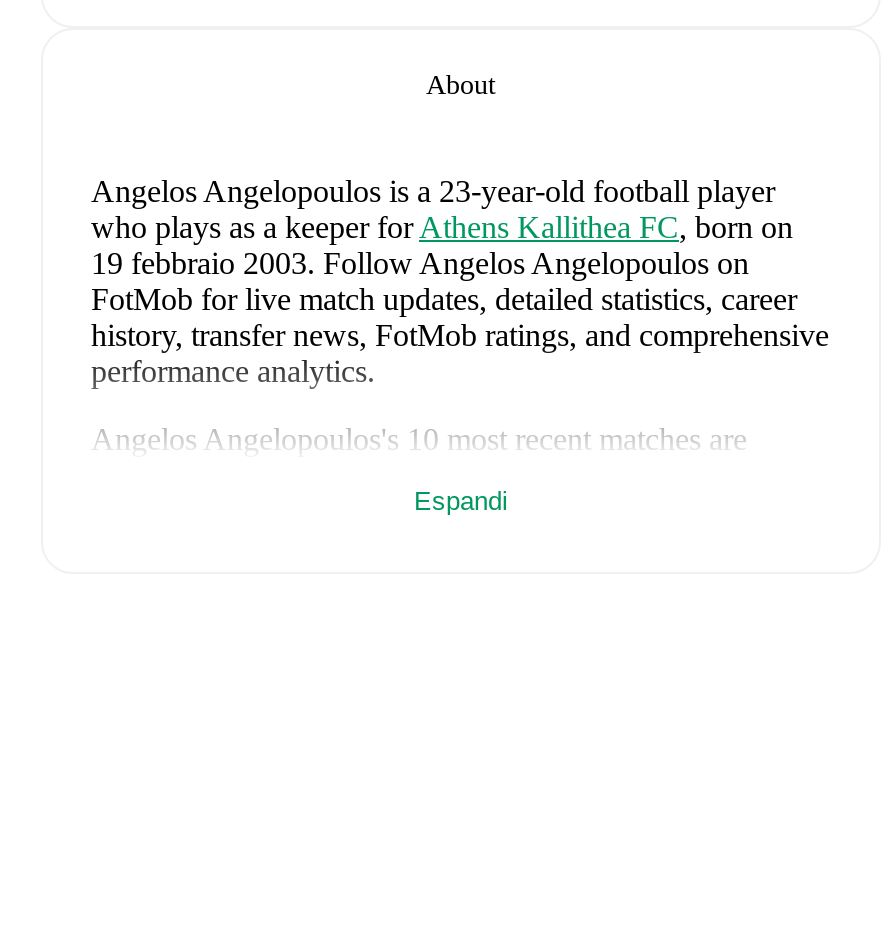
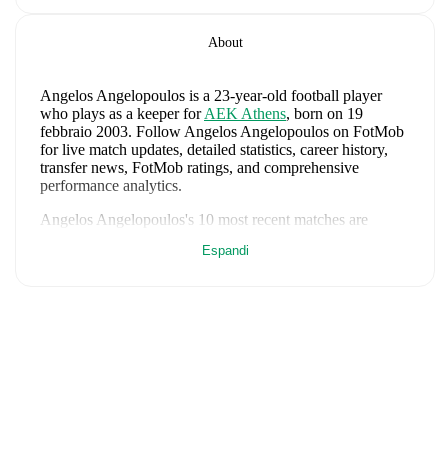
- who plays as a keeper for Athens Kallithea FC, born on
- 19 febbraio 2003. Follow Angelos Angelopoulos on
- FotMob for live match updates, detailed statistics, career
- history, transfer news, FotMob ratings, and comprehensive
+ who plays as a keeper for AEK Athens, born on 19
+ febbraio 2003. Follow Angelos Angelopoulos on FotMob
+ for live match updates, detailed statistics, career history,
+ transfer news, FotMob ratings, and comprehensive
